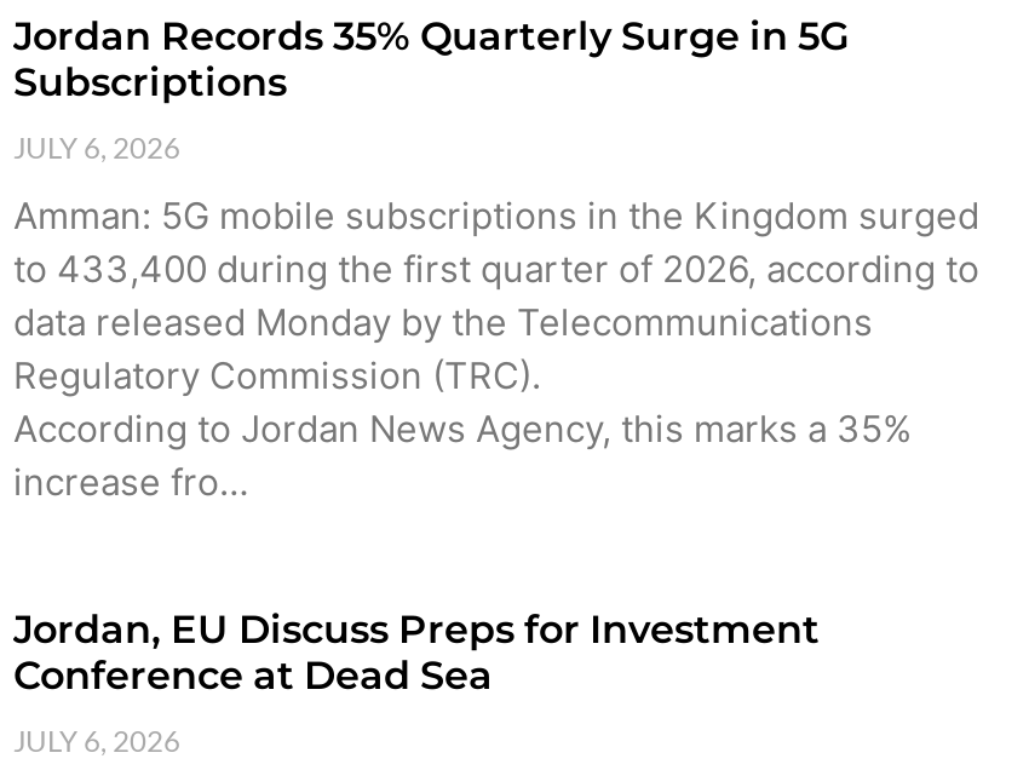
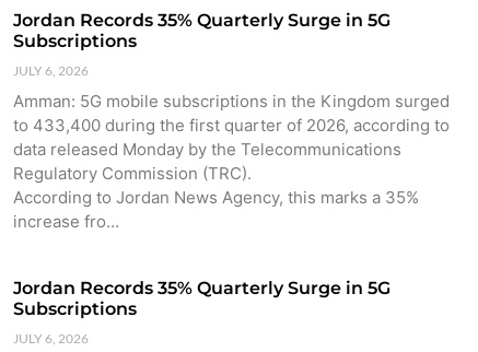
- Jordan, EU Discuss Preps for Investment
- Conference at Dead Sea
+ Jordan Records 35% Quarterly Surge in 5G
+ Subscriptions
